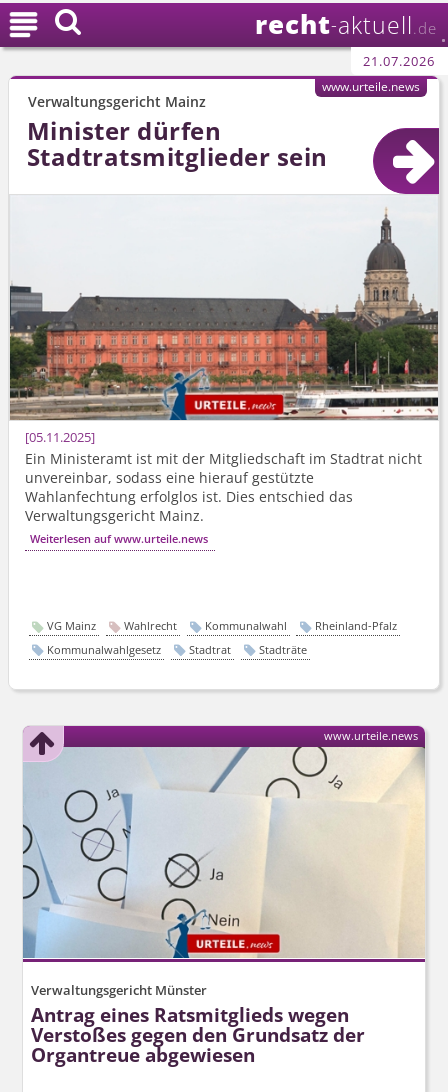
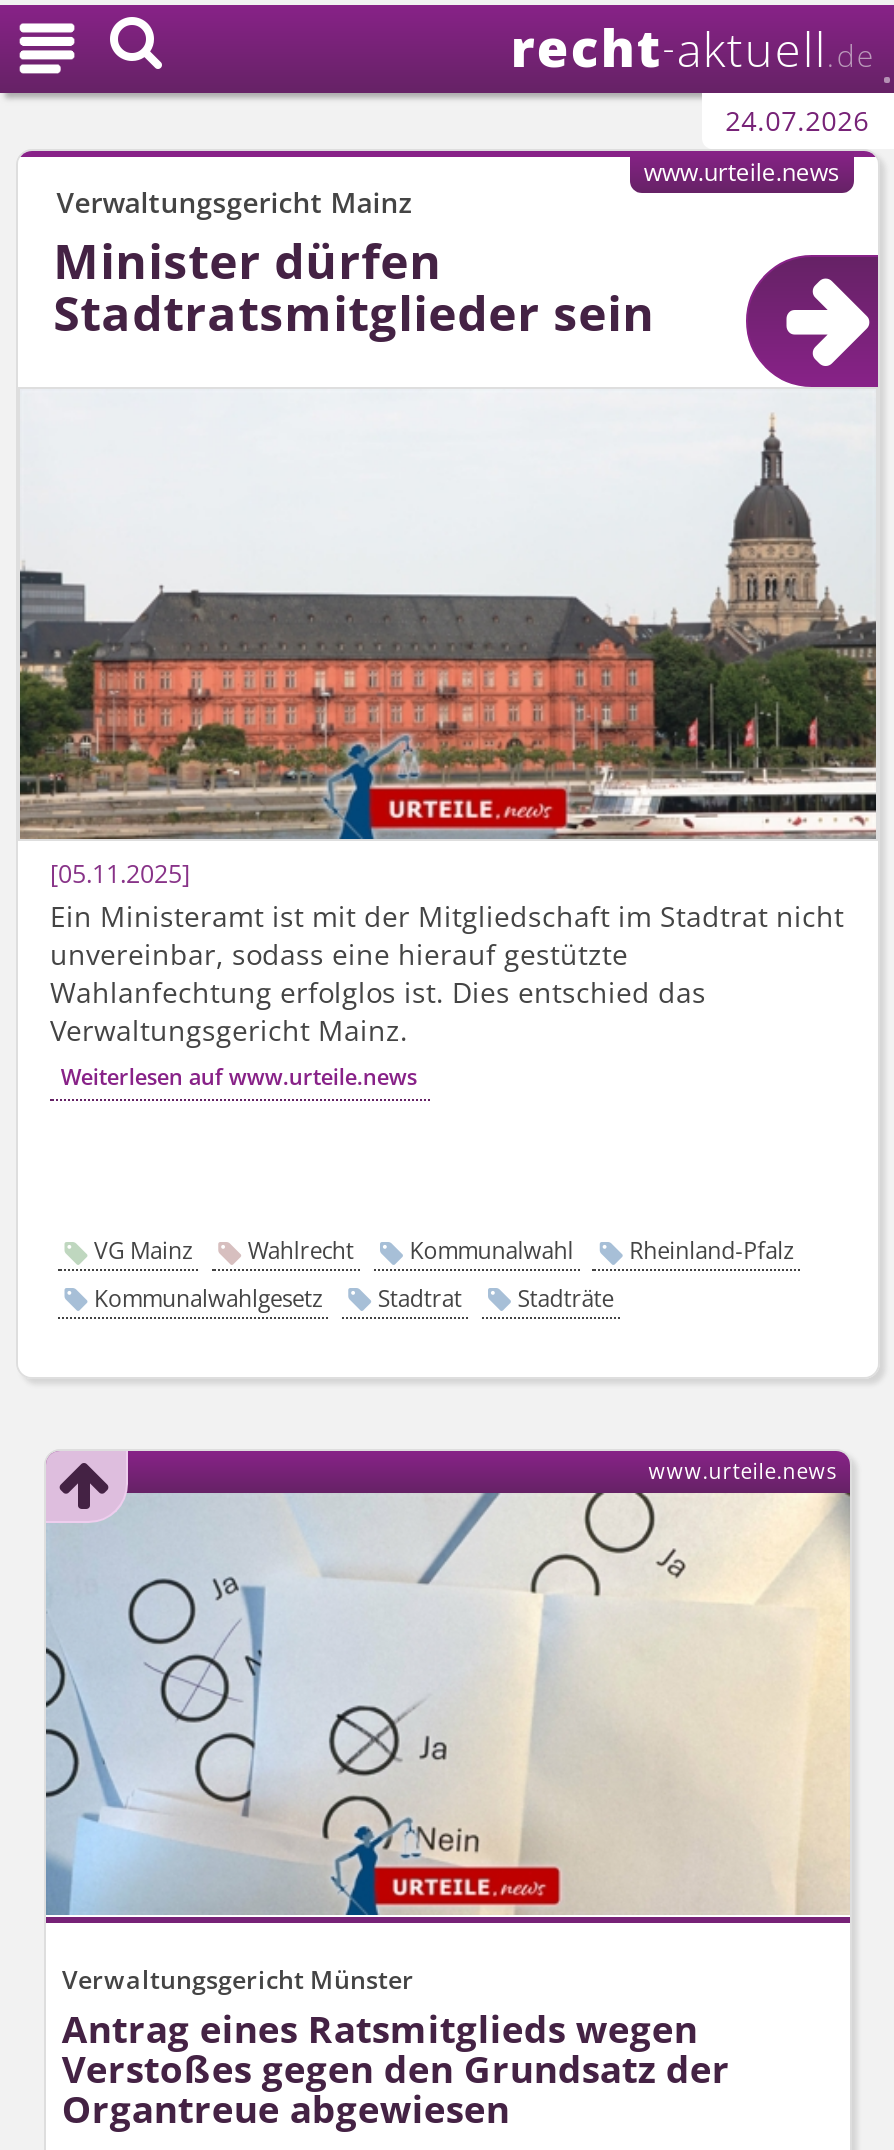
- 21.07.2026
+ 24.07.2026
